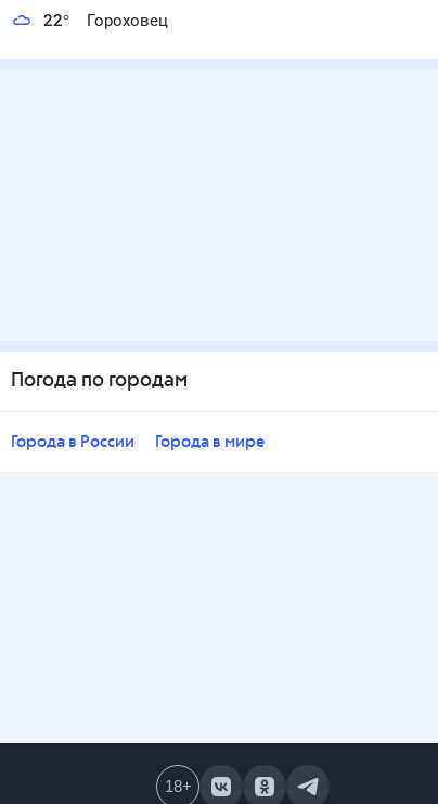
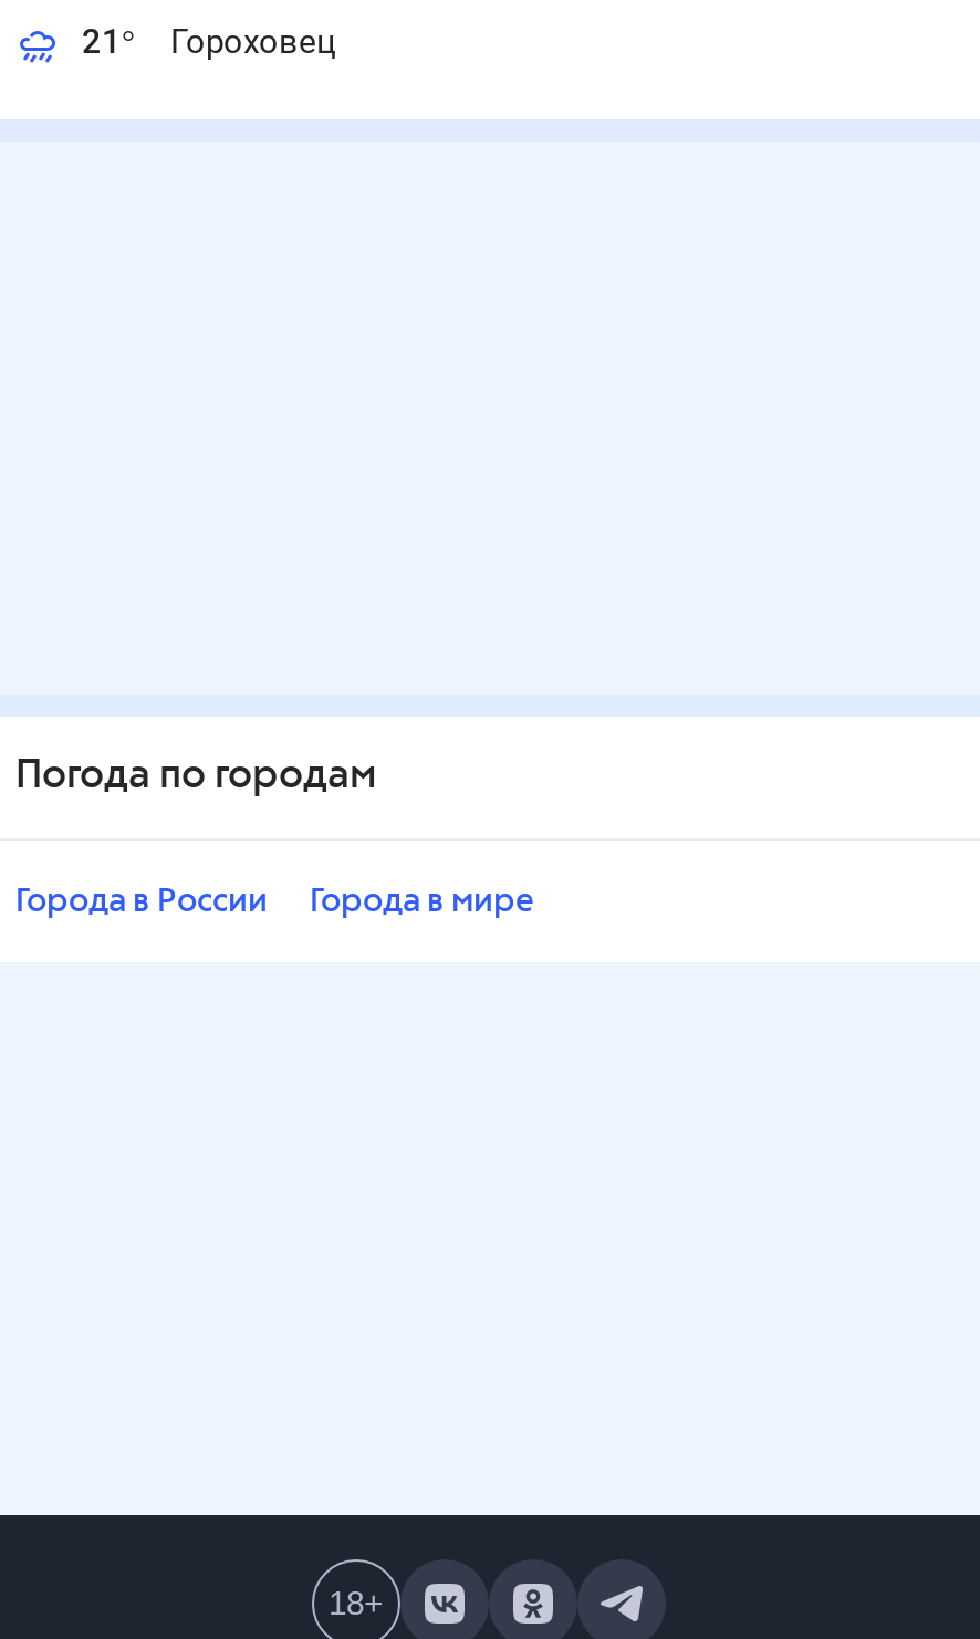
- 22 ° Гороховец
+ 21 ° Гороховец
